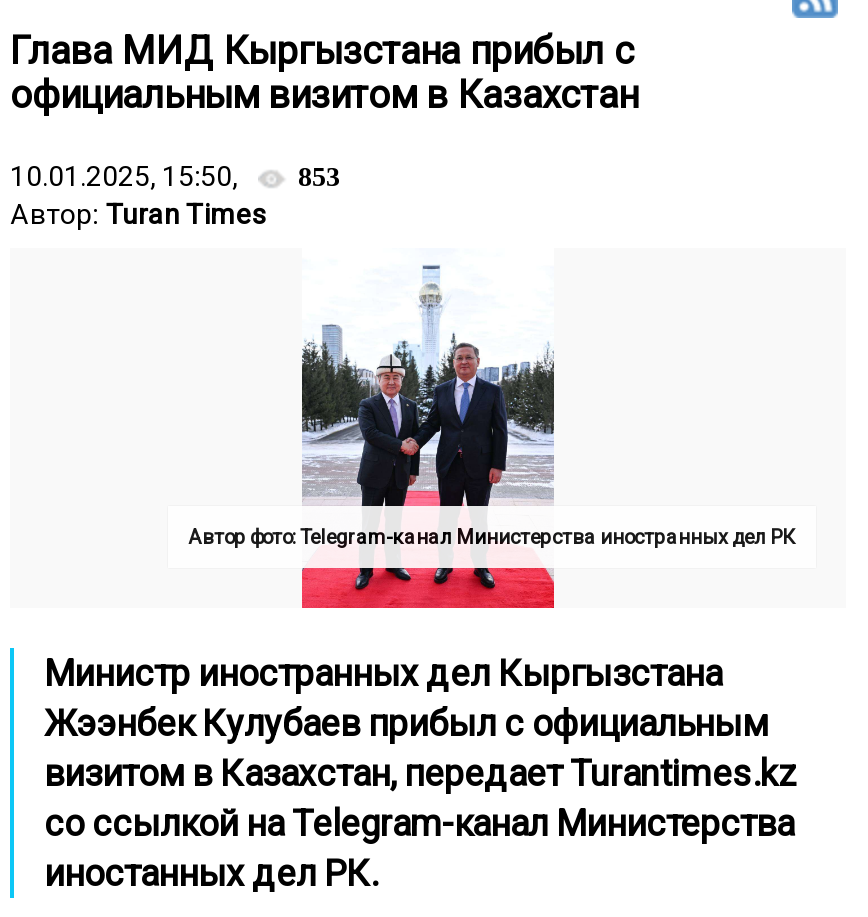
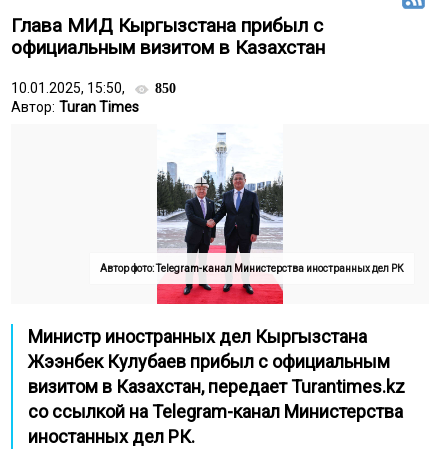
- 10.01.2025, 15:50, 853
+ 10.01.2025, 15:50, 850
